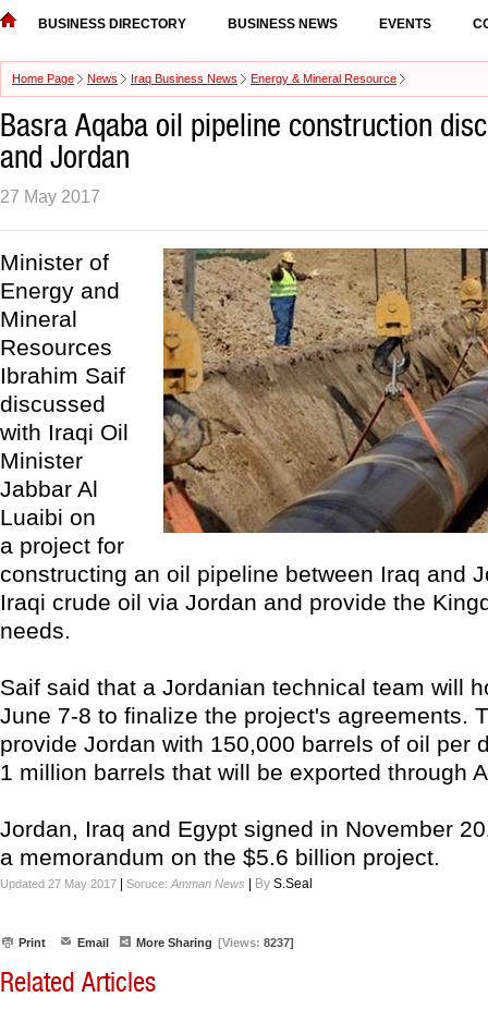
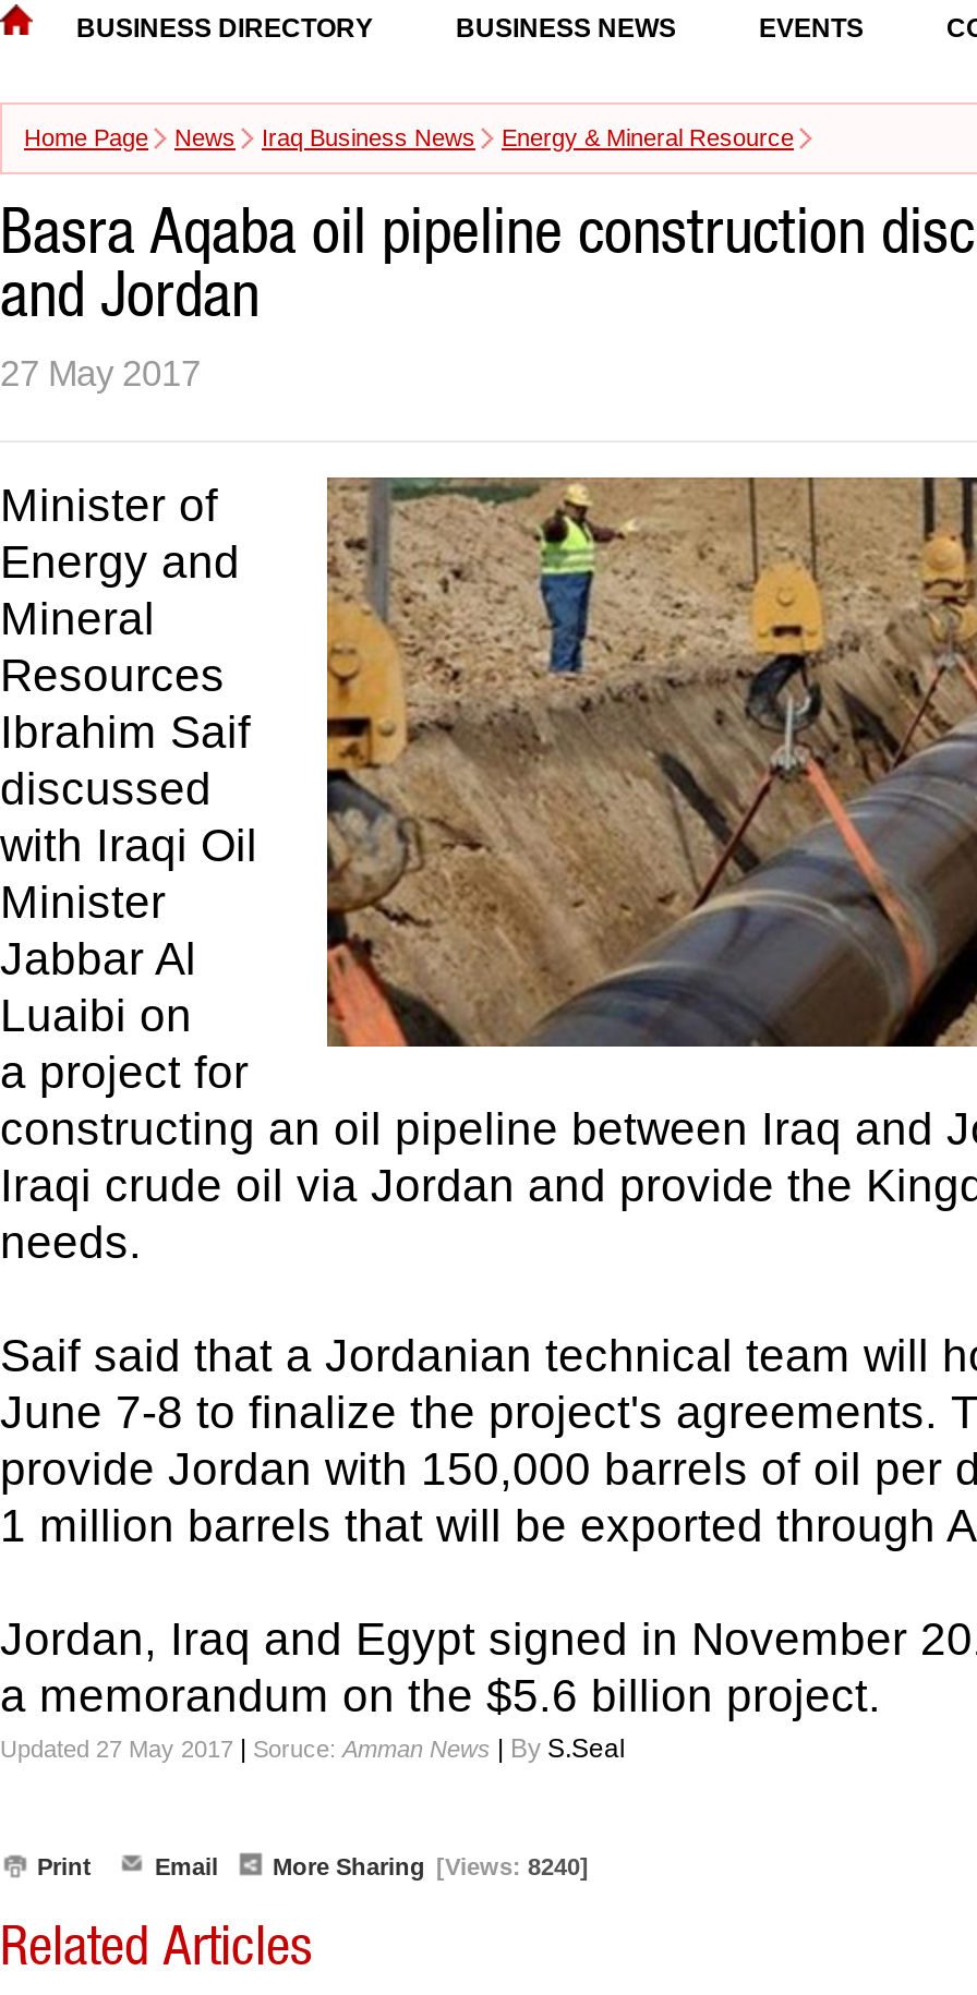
- More Sharing [Views: 8237]
+ More Sharing [Views: 8240]
